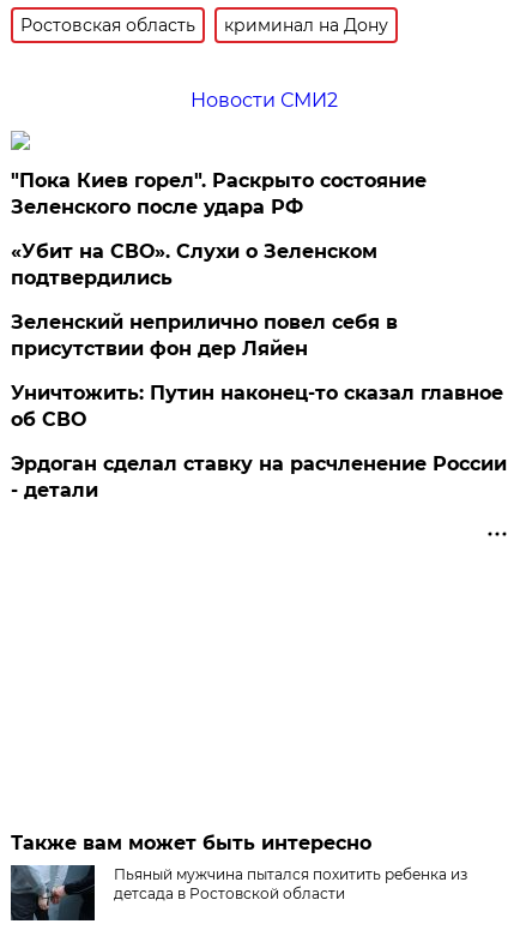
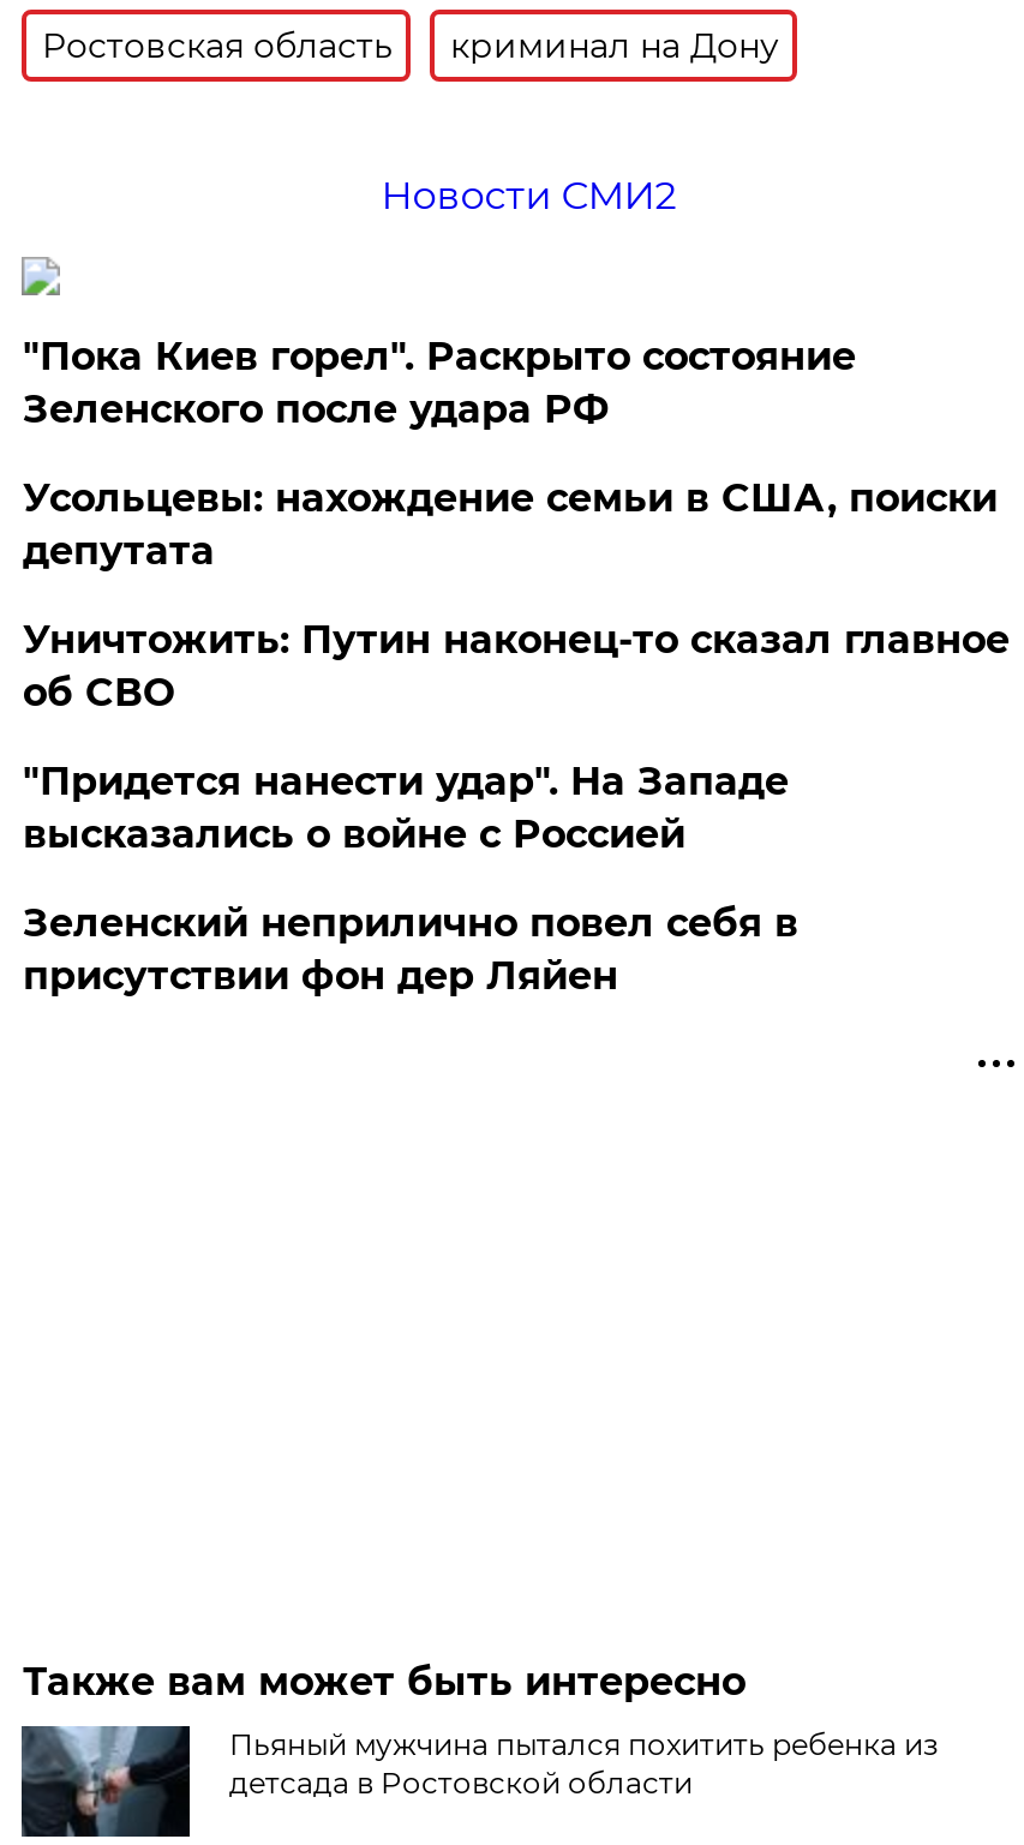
- «Убит на СВО». Слухи о Зеленском
- подтвердились
+ Усольцевы: нахождение семьи в США, поиски
+ депутата
+ "Придется нанести удар". На Западе
+ высказались о войне с Россией

moved down: Зеленский неприлично повел cебя в | присутствии фон дер Ляйен

moved up: Уничтожить: Путин наконец-то сказал главное | об СВО

- Эрдоган сделал ставку на расчленение России
- - детали
